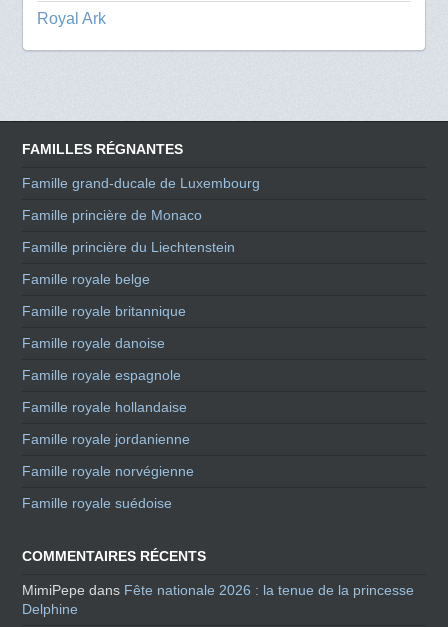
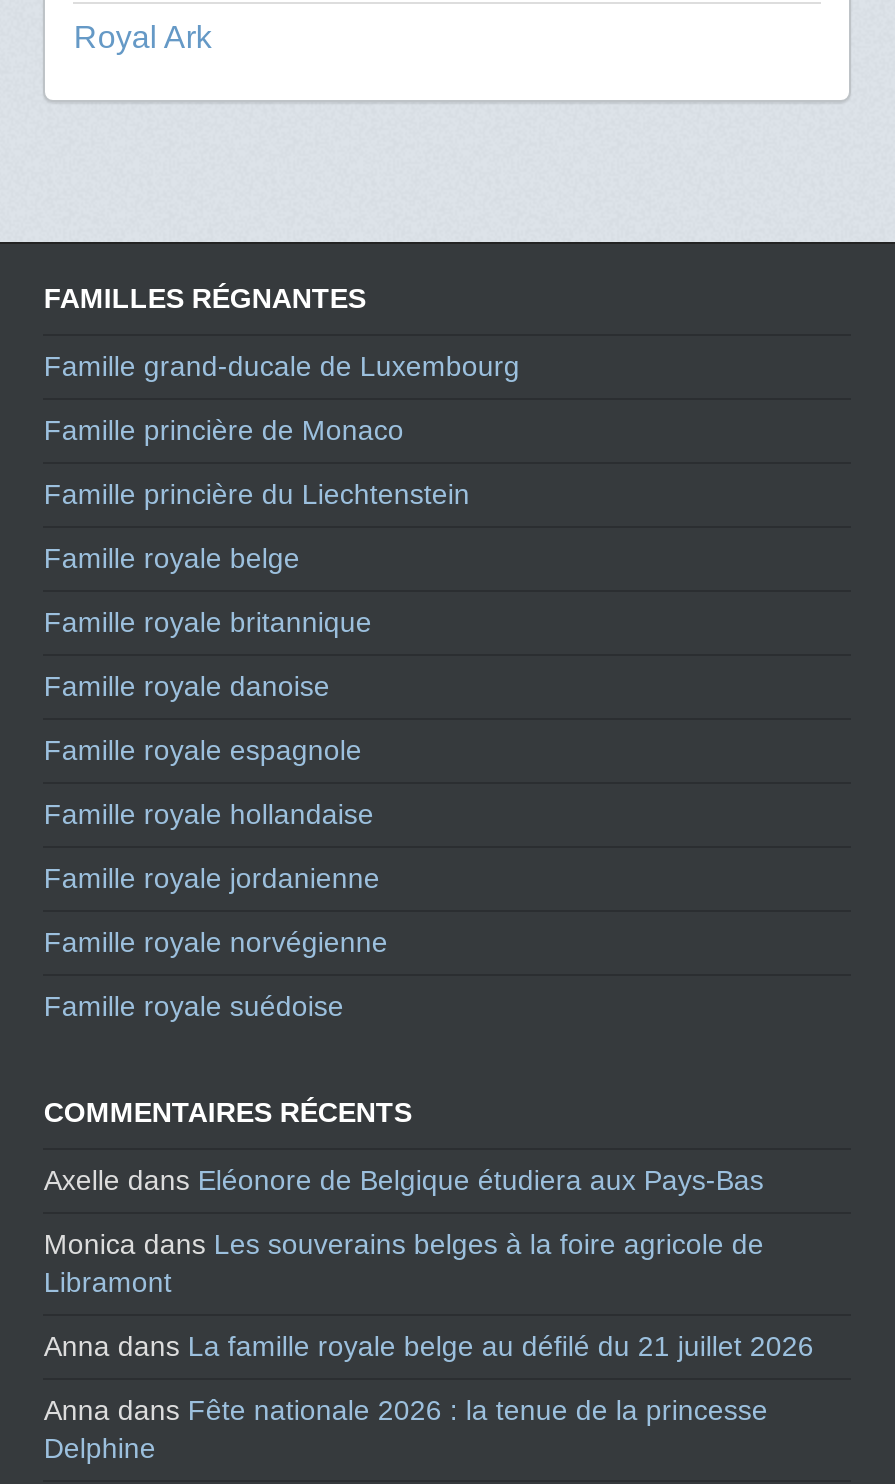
- MimiPepe dans Fête nationale 2026 : la tenue de la princesse
+ Axelle dans Eléonore de Belgique étudiera aux Pays-Bas
+ Monica dans Les souverains belges à la foire agricole de
+ Libramont
+ Anna dans La famille royale belge au défilé du 21 juillet 2026
+ Anna dans Fête nationale 2026 : la tenue de la princesse
